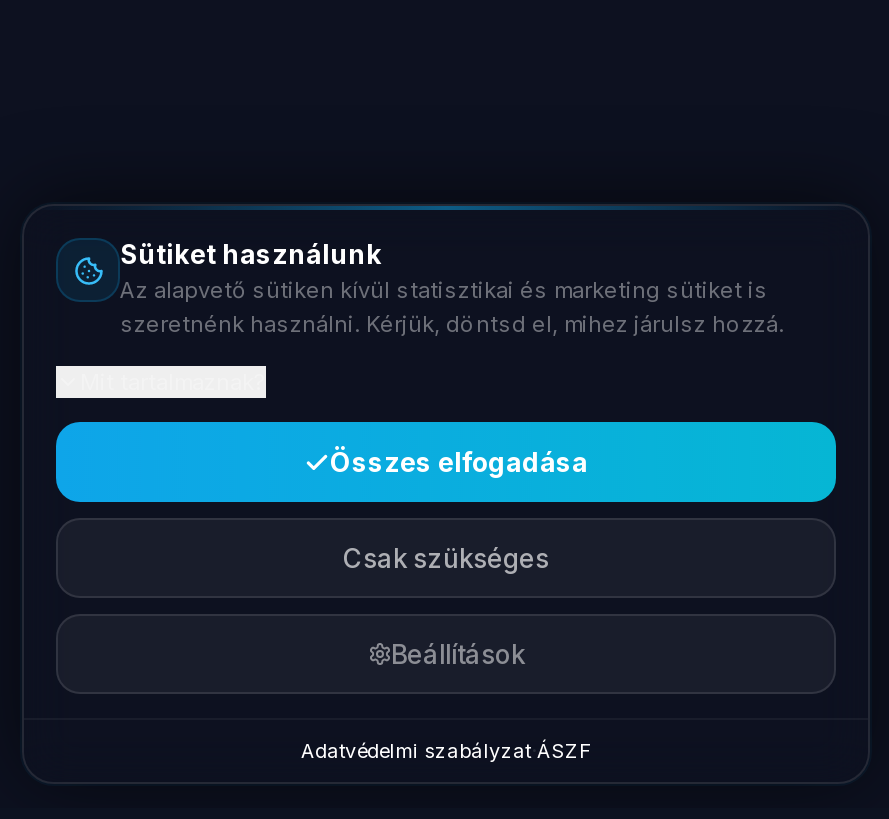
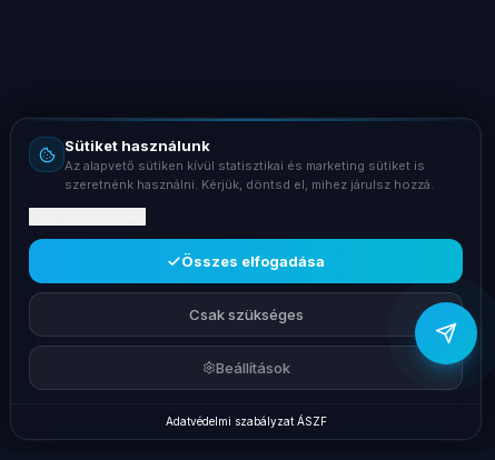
+ [image]
